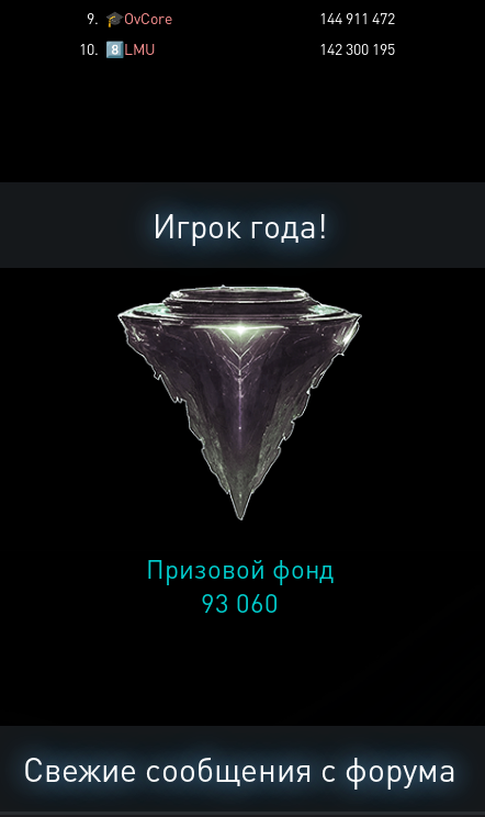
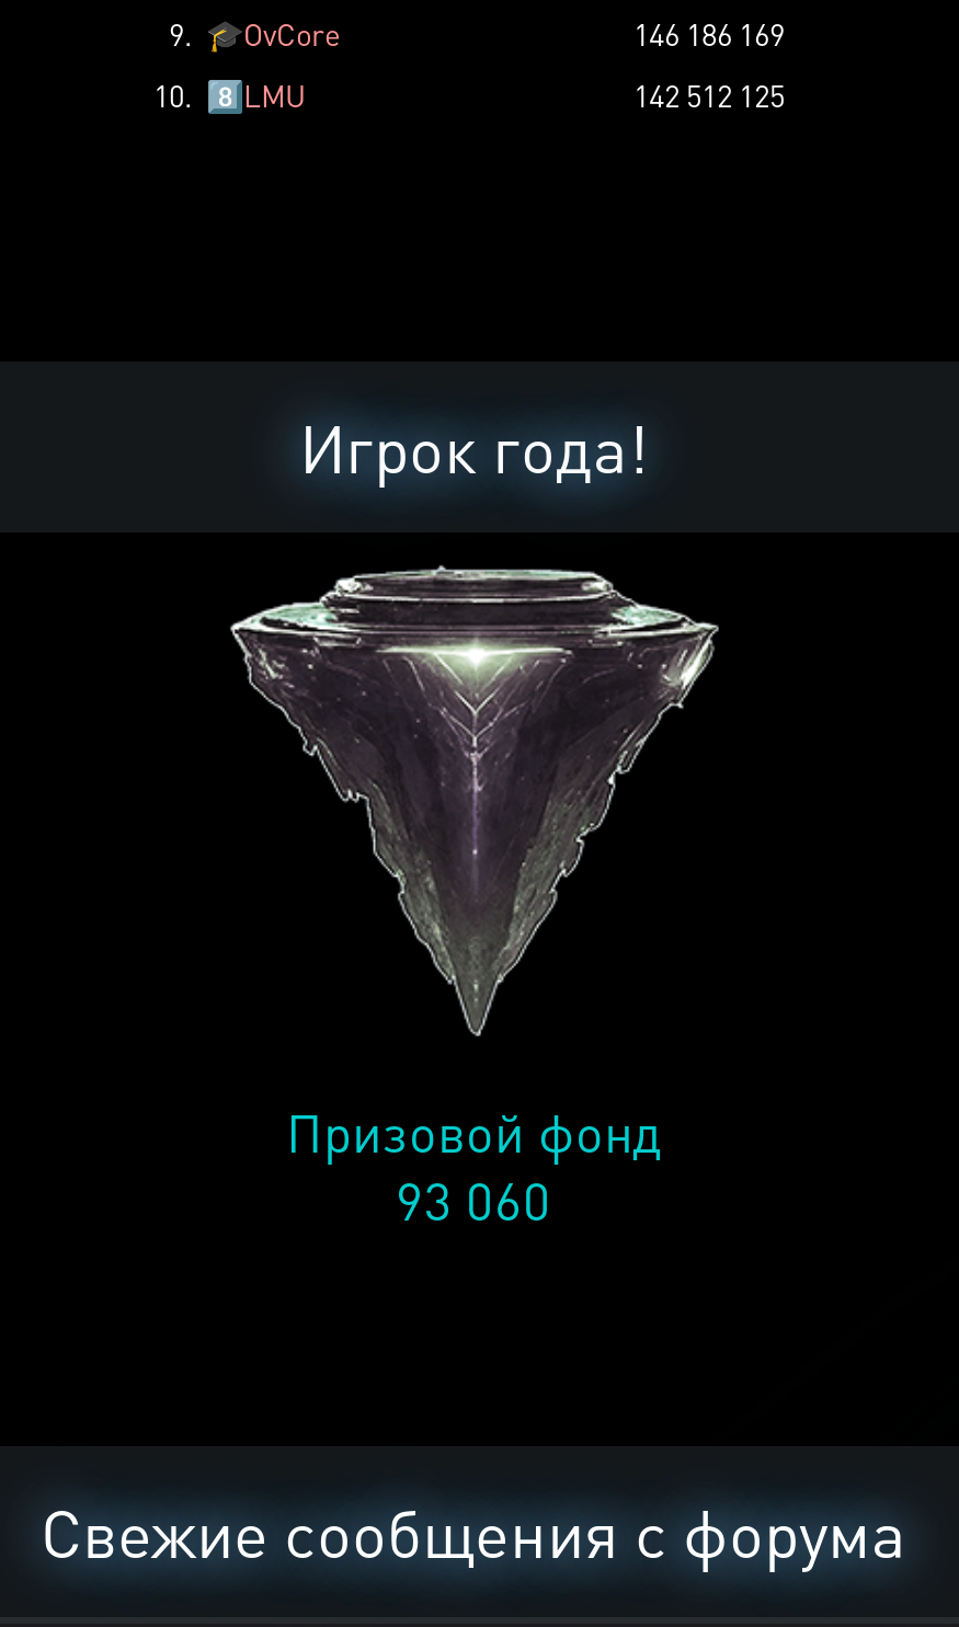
- 144 911 472
+ 146 186 169

- 142 300 195
+ 142 512 125
